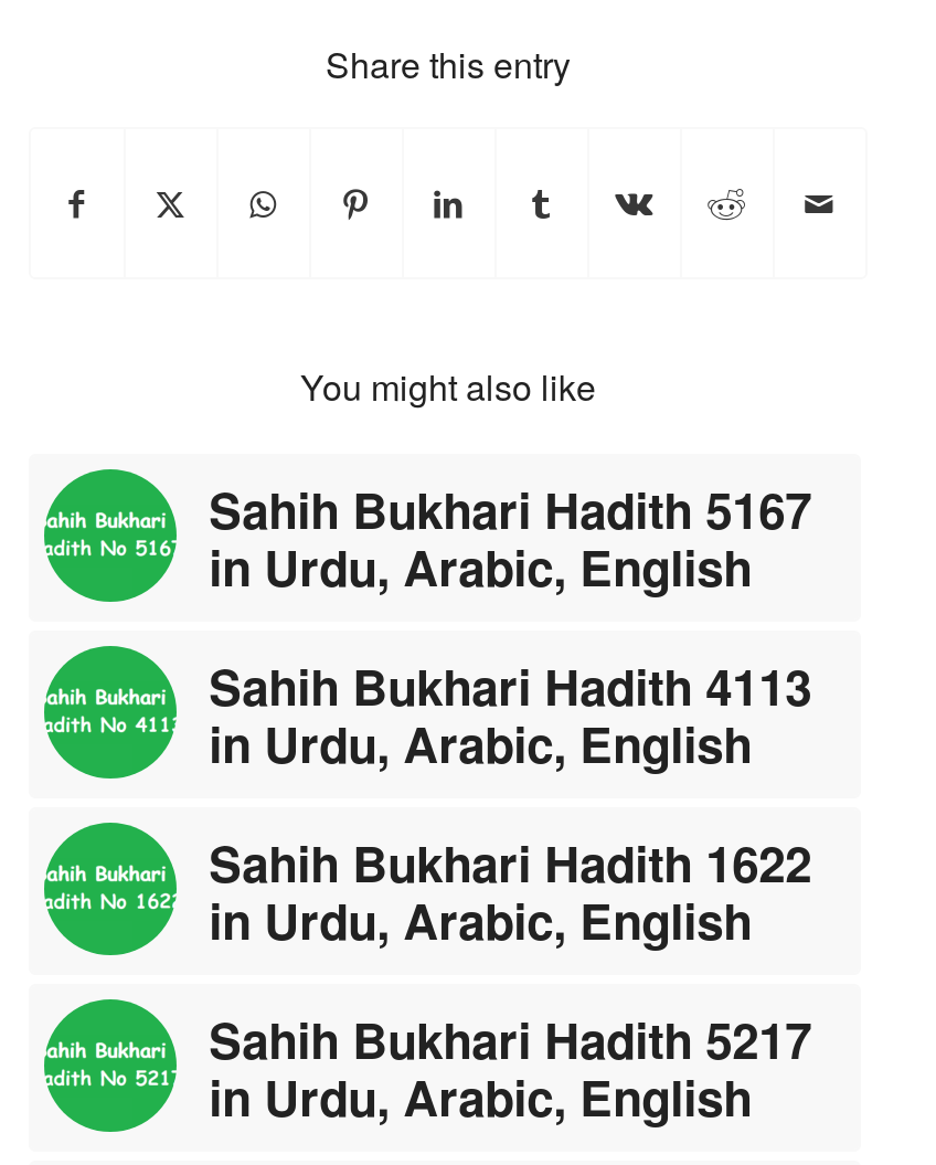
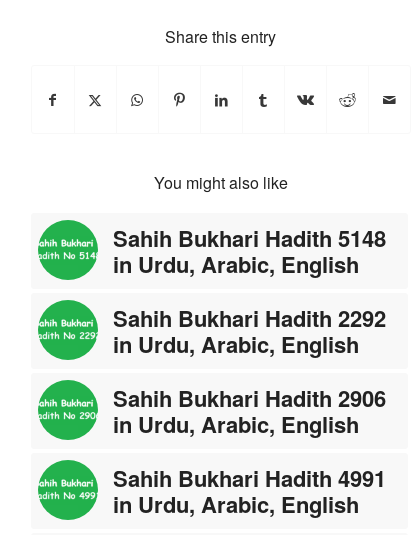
- Sahih Bukhari Hadith 5167
+ Sahih Bukhari Hadith 5148

- Sahih Bukhari Hadith 4113
+ Sahih Bukhari Hadith 2292

- Sahih Bukhari Hadith 1622
+ Sahih Bukhari Hadith 2906

- Sahih Bukhari Hadith 5217
+ Sahih Bukhari Hadith 4991
